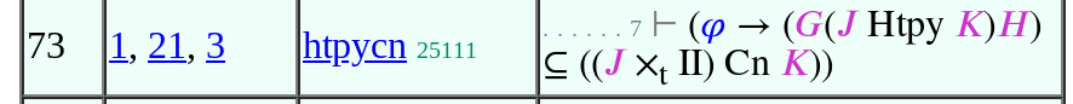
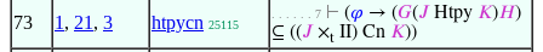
- htpycn 25111
+ htpycn 25115
